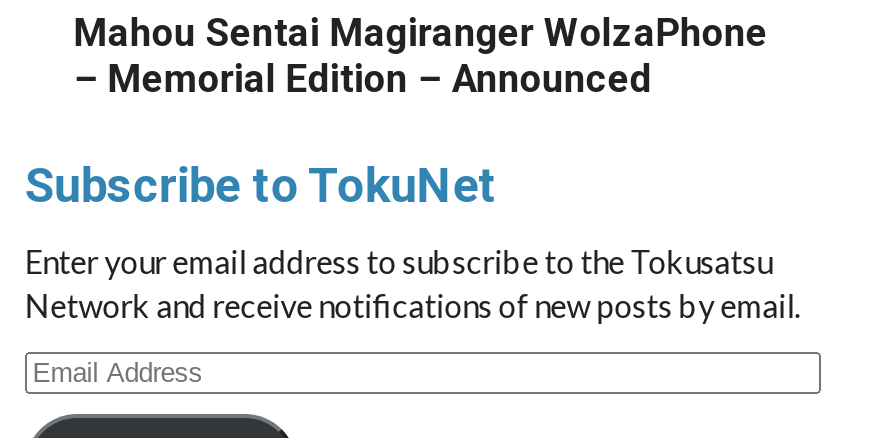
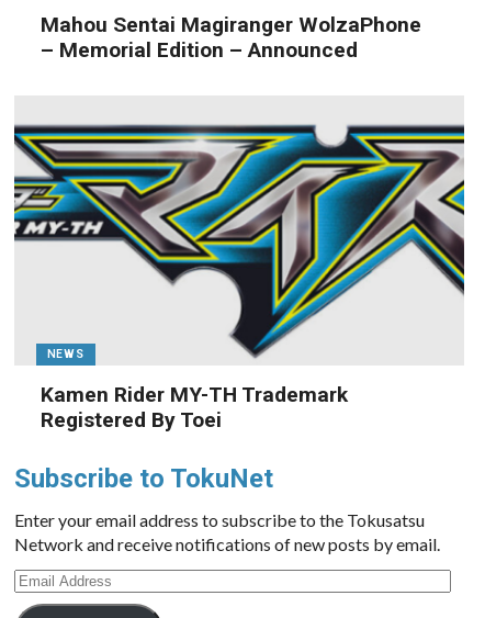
+ [image]
+ NEWS
+ Kamen Rider MY-TH Trademark
+ Registered By Toei
